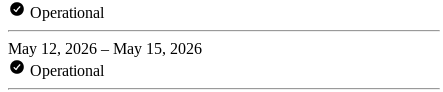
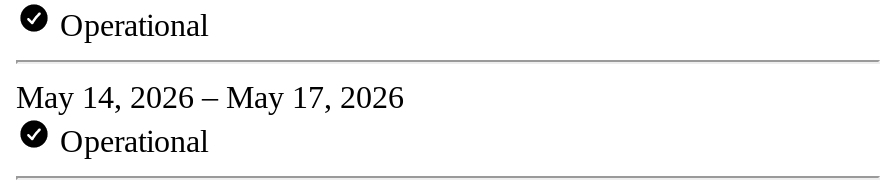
- May 12, 2026 – May 15, 2026
+ May 14, 2026 – May 17, 2026
